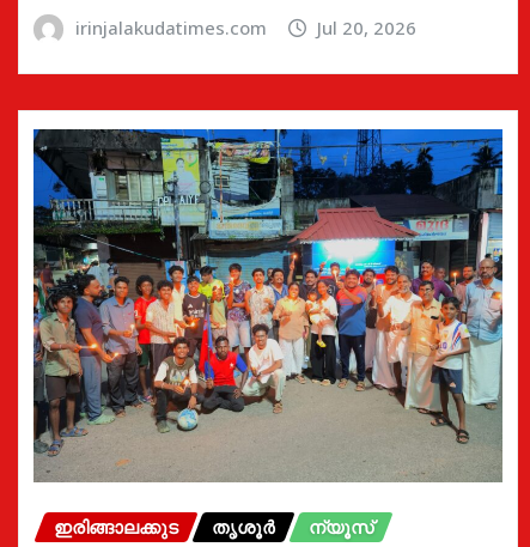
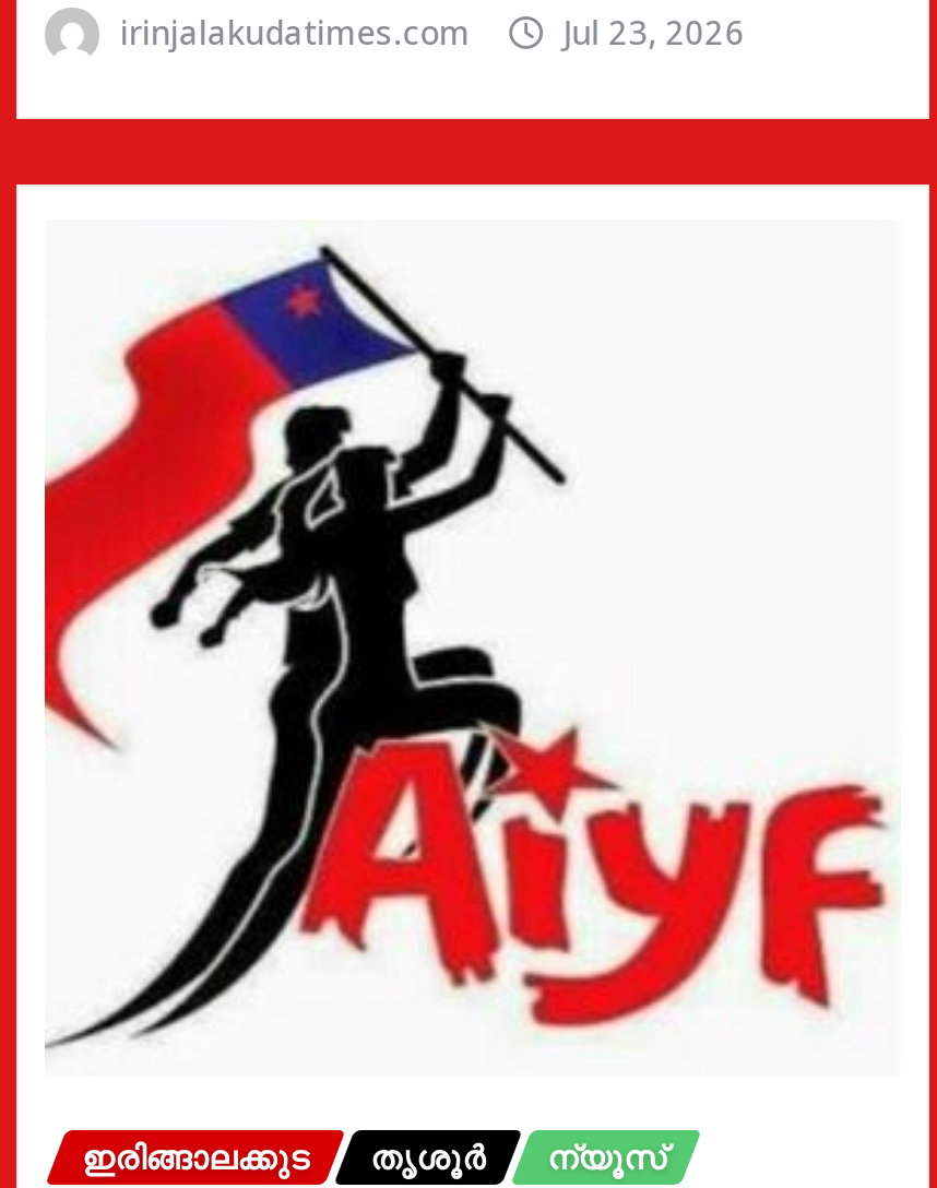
- Jul 20, 2026
+ Jul 23, 2026

- [image]
+ [image]
